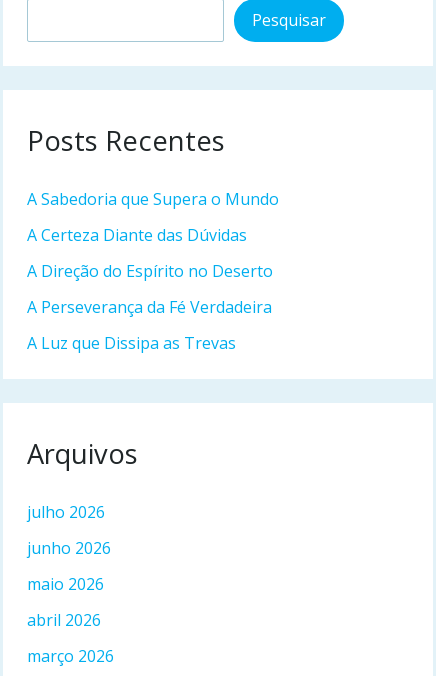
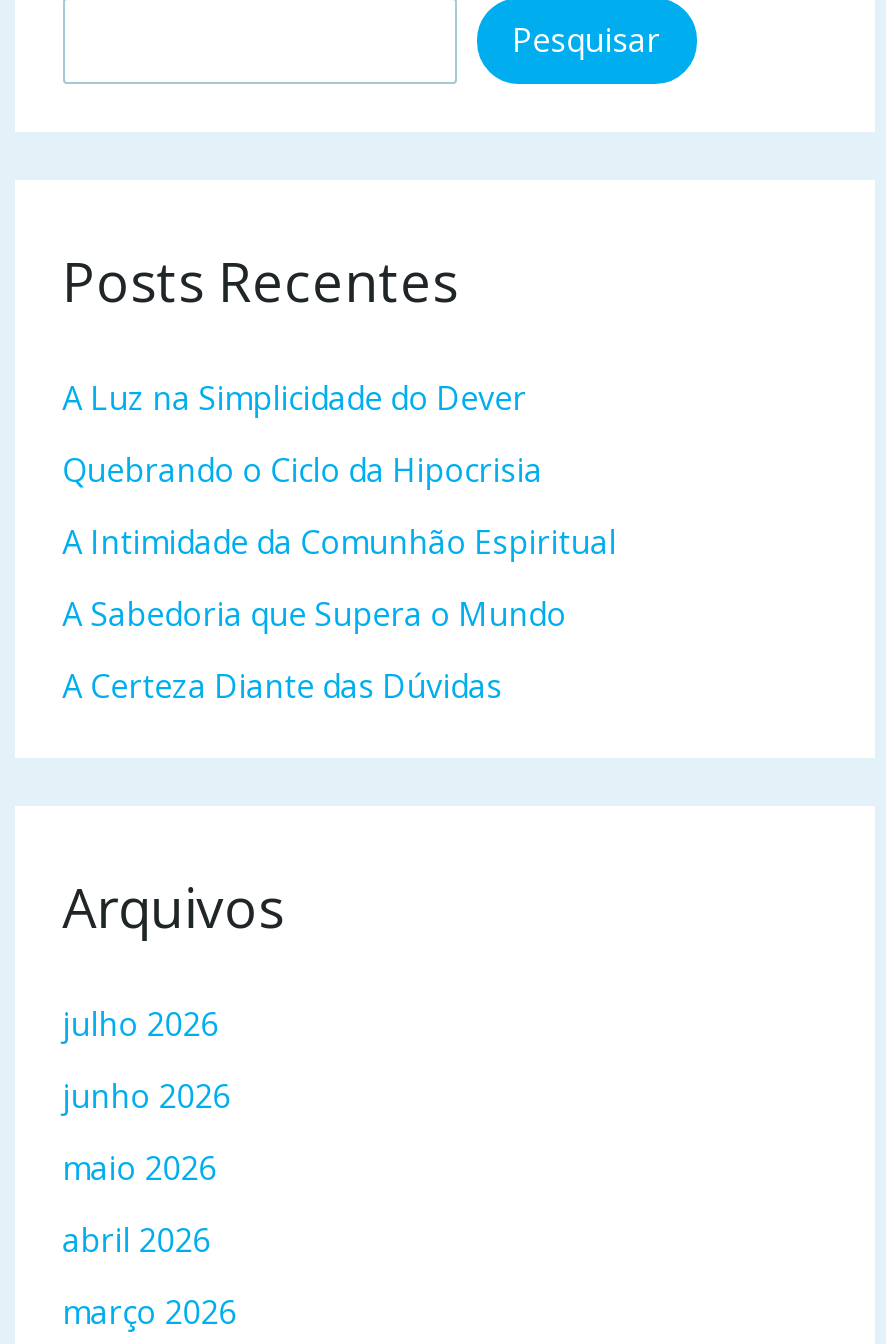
+ A Luz na Simplicidade do Dever
+ Quebrando o Ciclo da Hipocrisia
+ A Intimidade da Comunhão Espiritual

moved down: A Sabedoria que Supera o Mundo | A Certeza Diante das Dúvidas

- A Direção do Espírito no Deserto
- A Perseverança da Fé Verdadeira
- A Luz que Dissipa as Trevas
